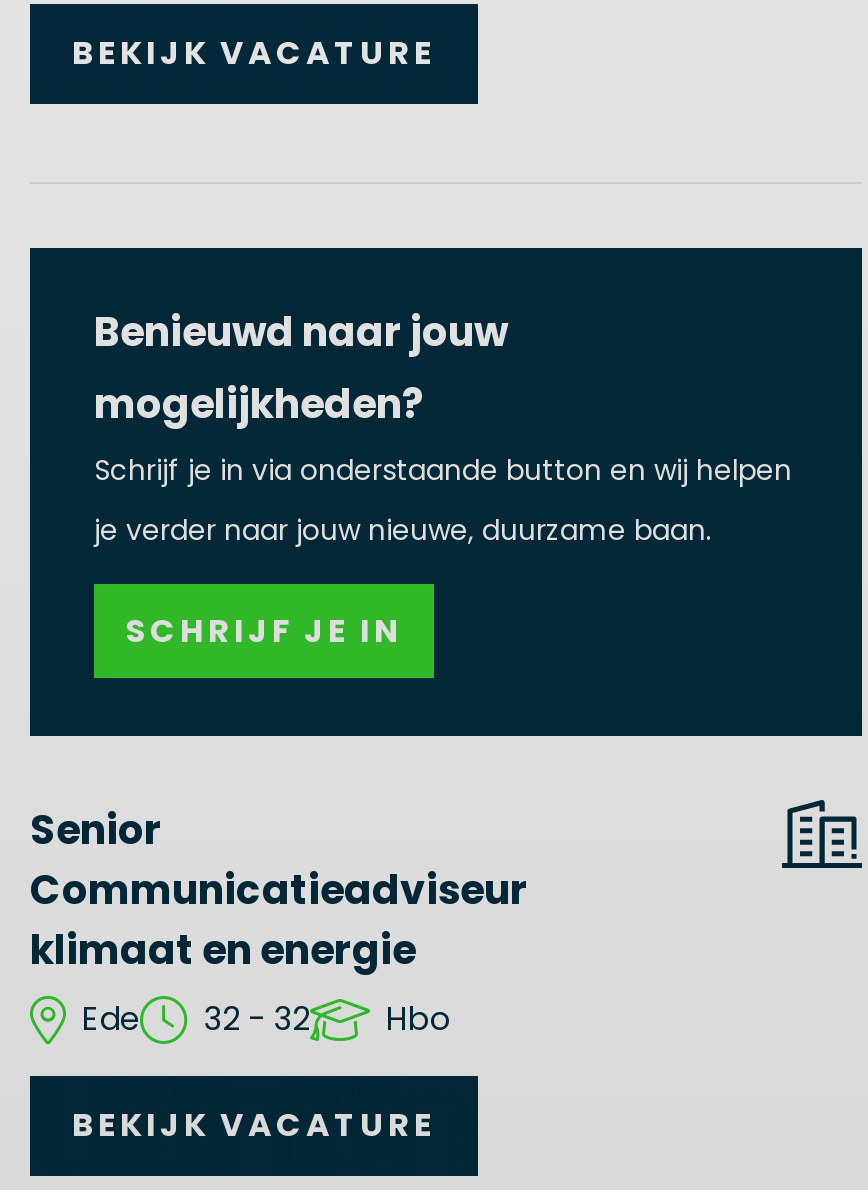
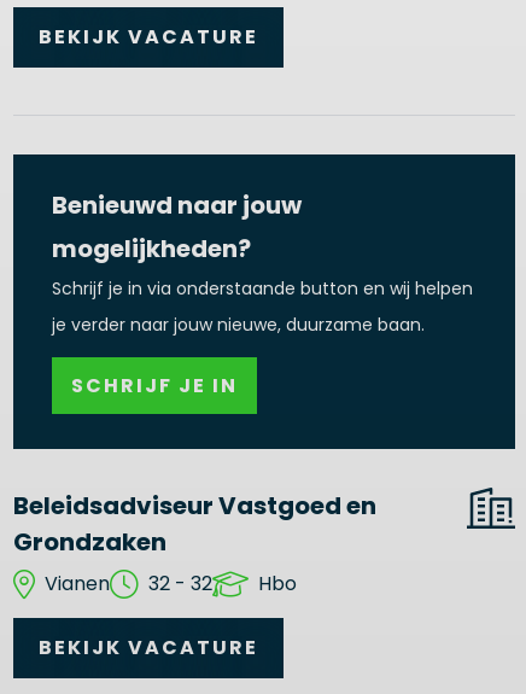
- Senior
- Communicatieadviseur
- klimaat en energie
- Ede
+ Beleidsadviseur Vastgoed en
+ Grondzaken
+ Vianen
